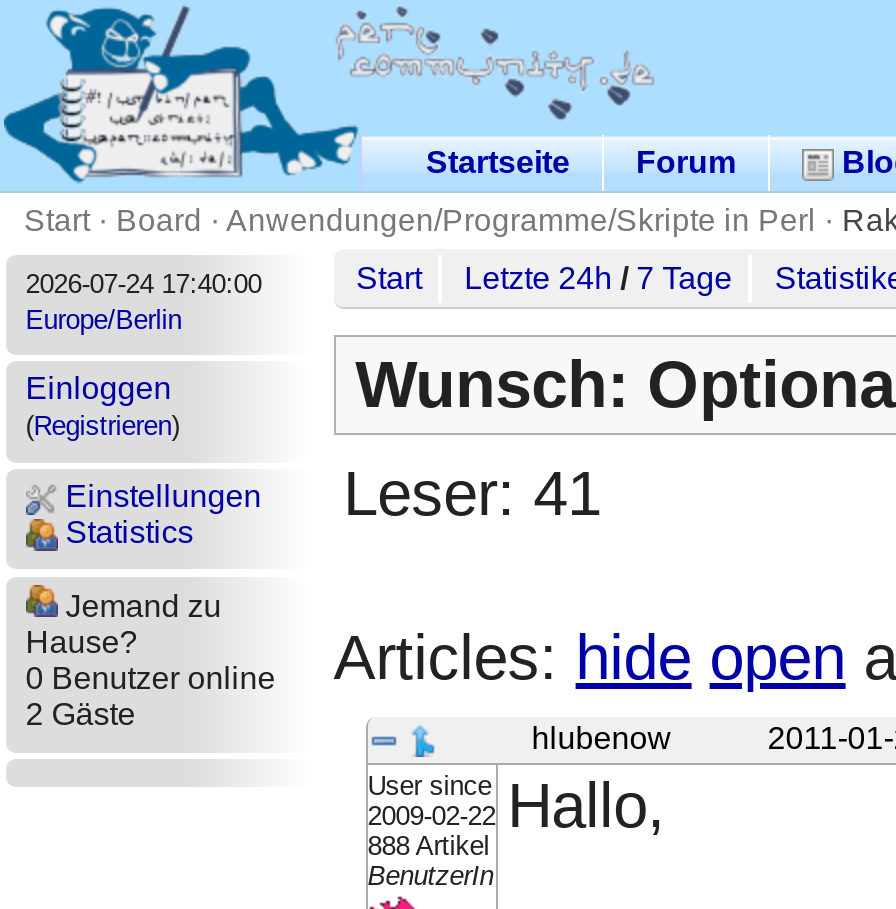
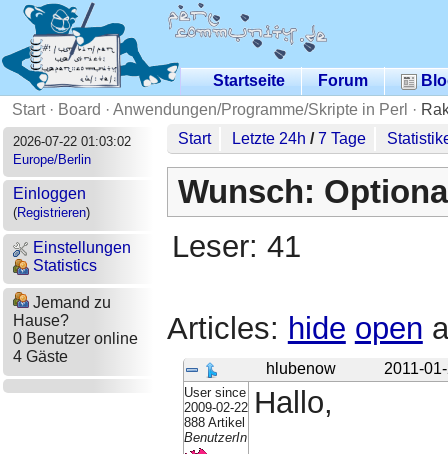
- 2026-07-24 17:40:00
+ 2026-07-22 01:03:02

- 2 Gäste
+ 4 Gäste
